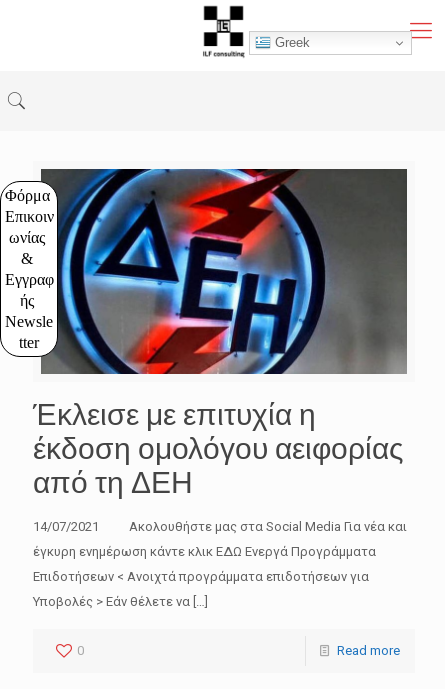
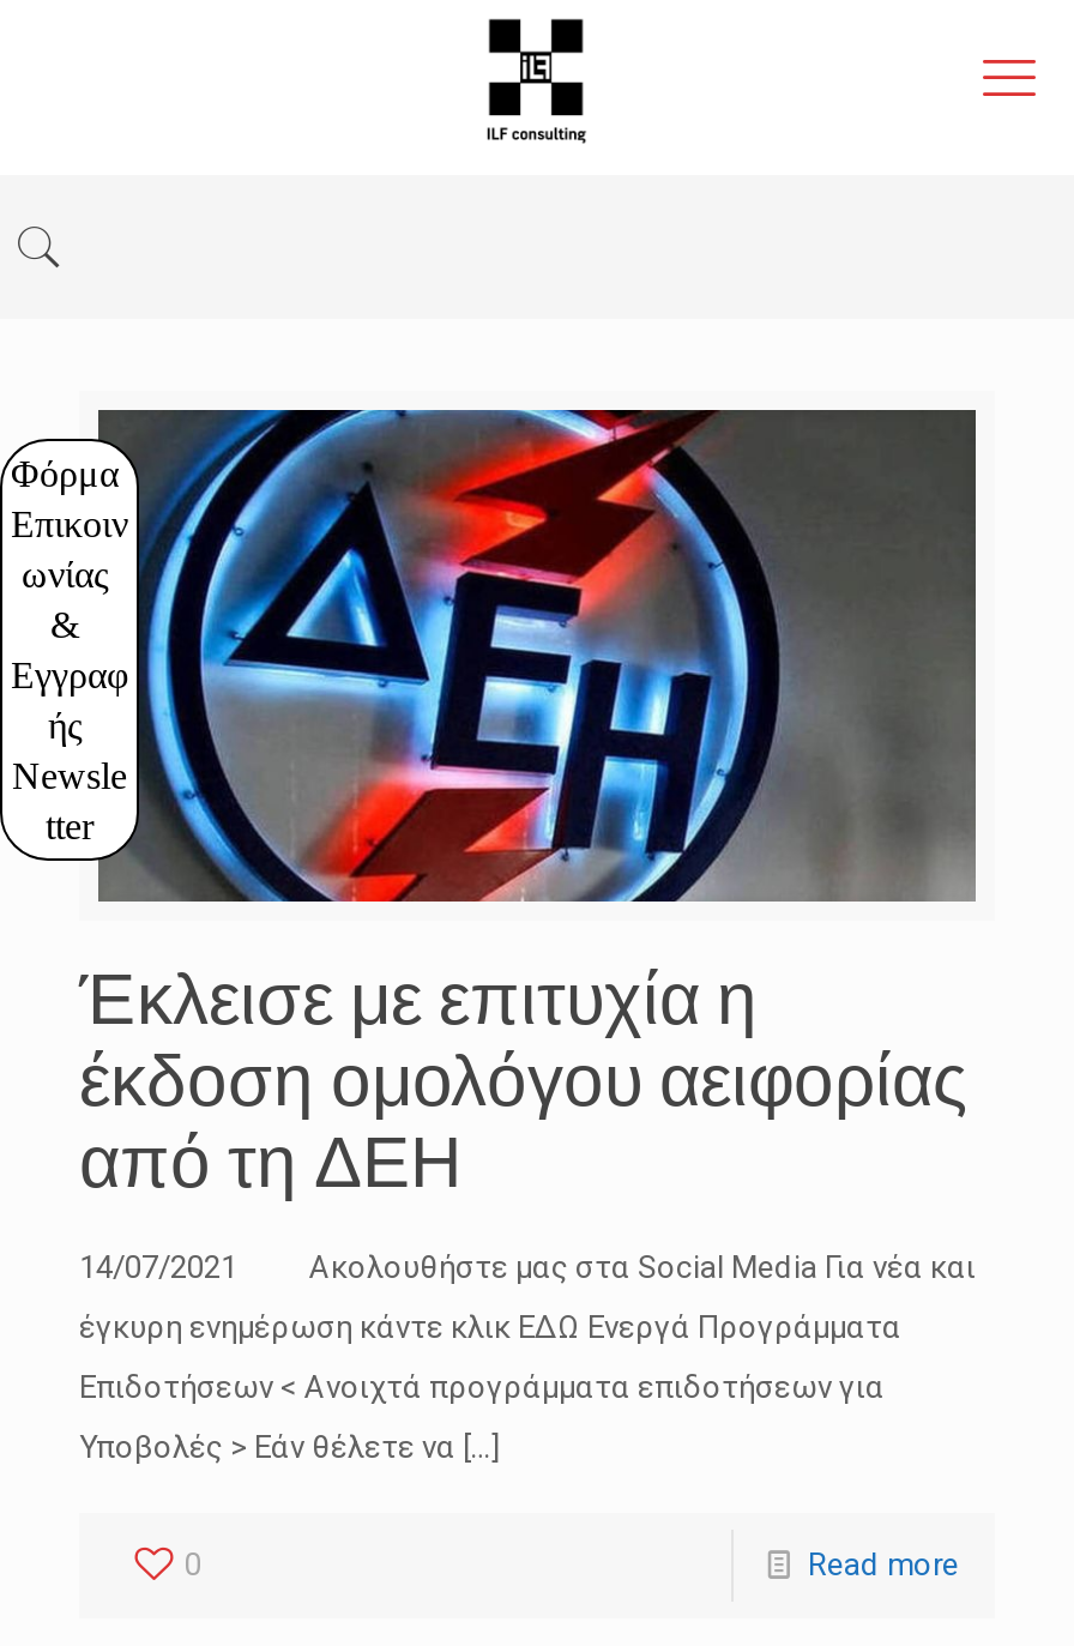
- Greek
